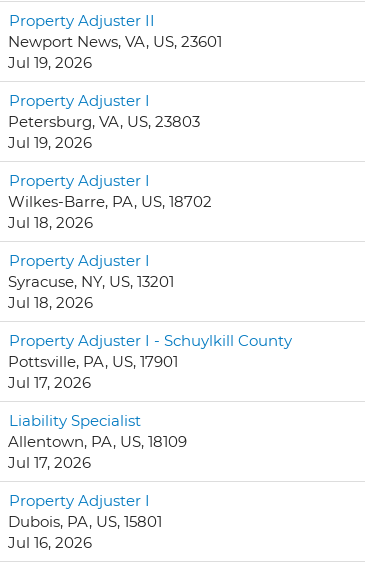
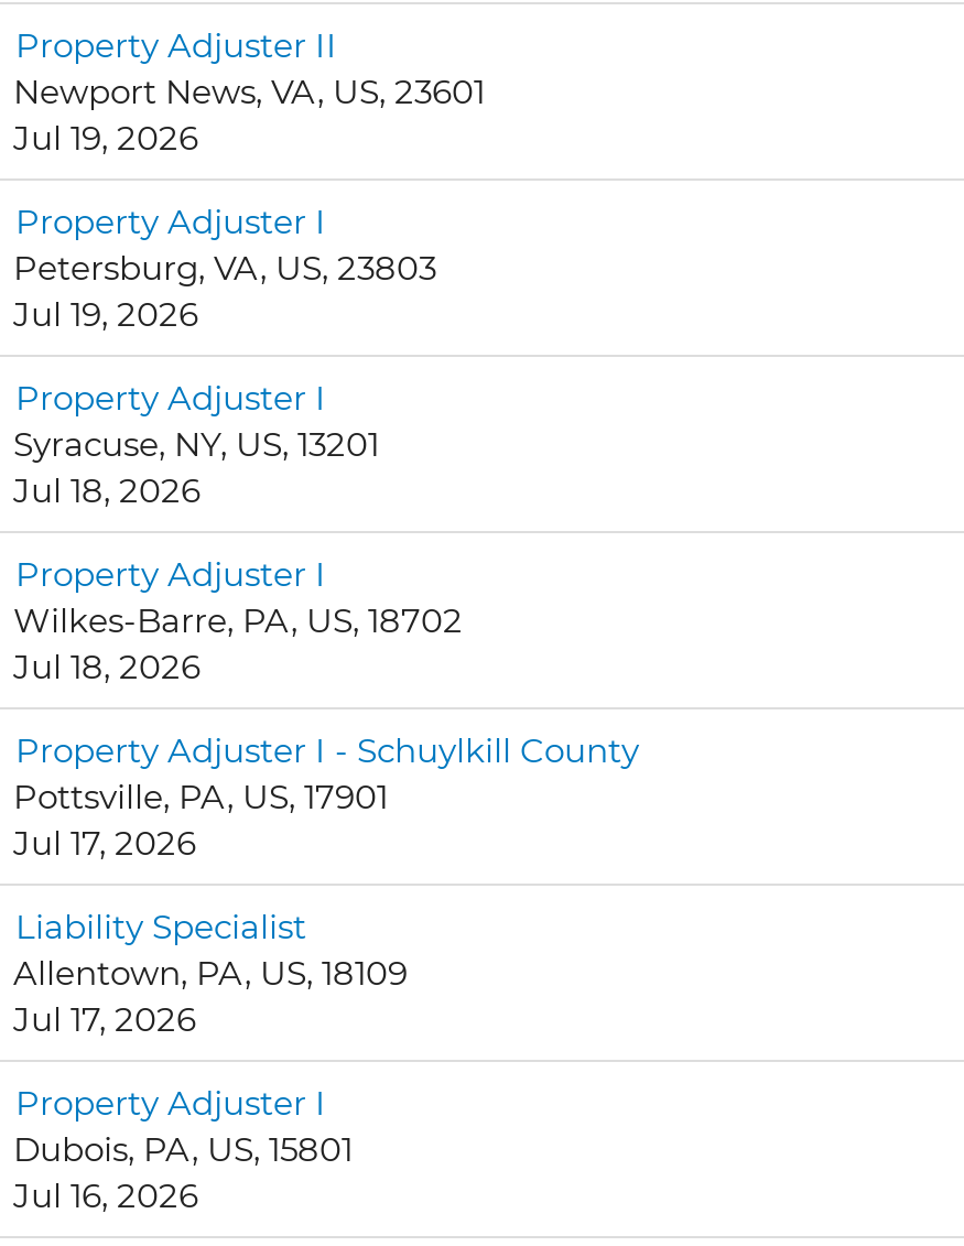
moved down: Wilkes-Barre, PA, US, 18702

moved up: Syracuse, NY, US, 13201
